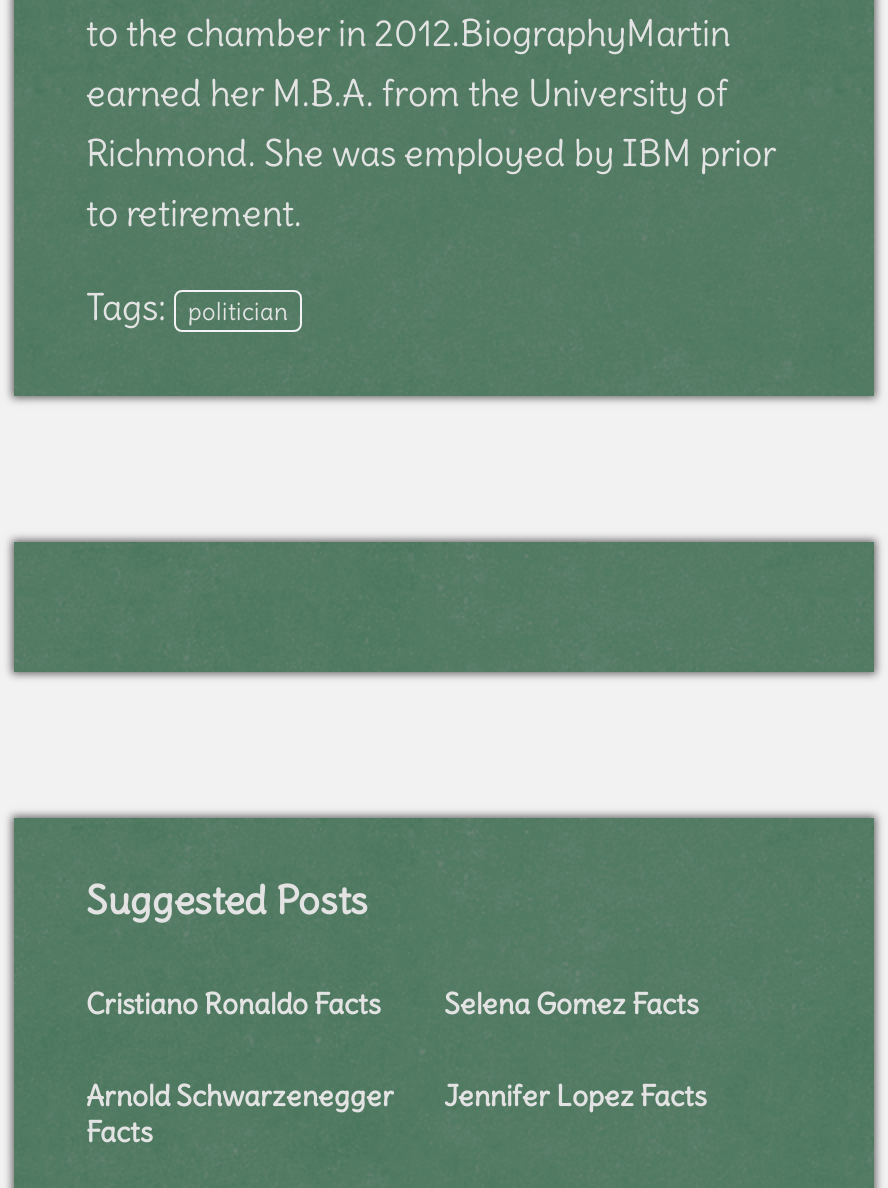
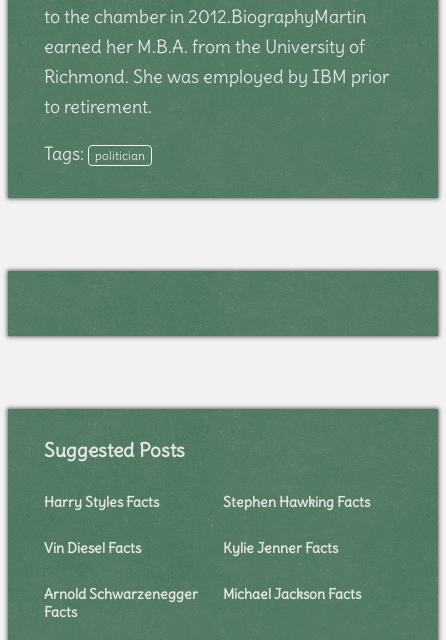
- Cristiano Ronaldo Facts
- Selena Gomez Facts
+ Harry Styles Facts
+ Stephen Hawking Facts
+ Vin Diesel Facts
+ Kylie Jenner Facts

- Jennifer Lopez Facts
+ Michael Jackson Facts
